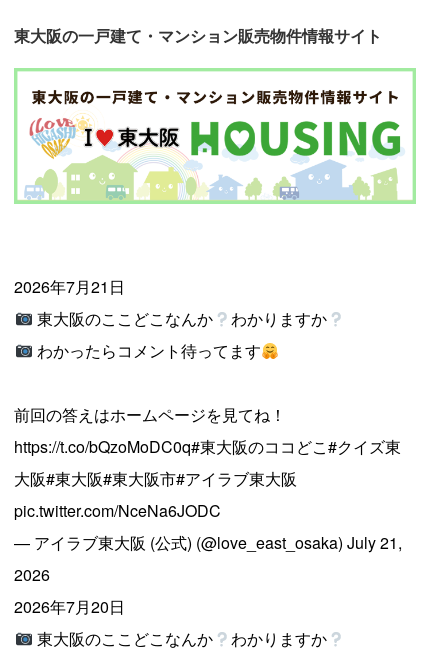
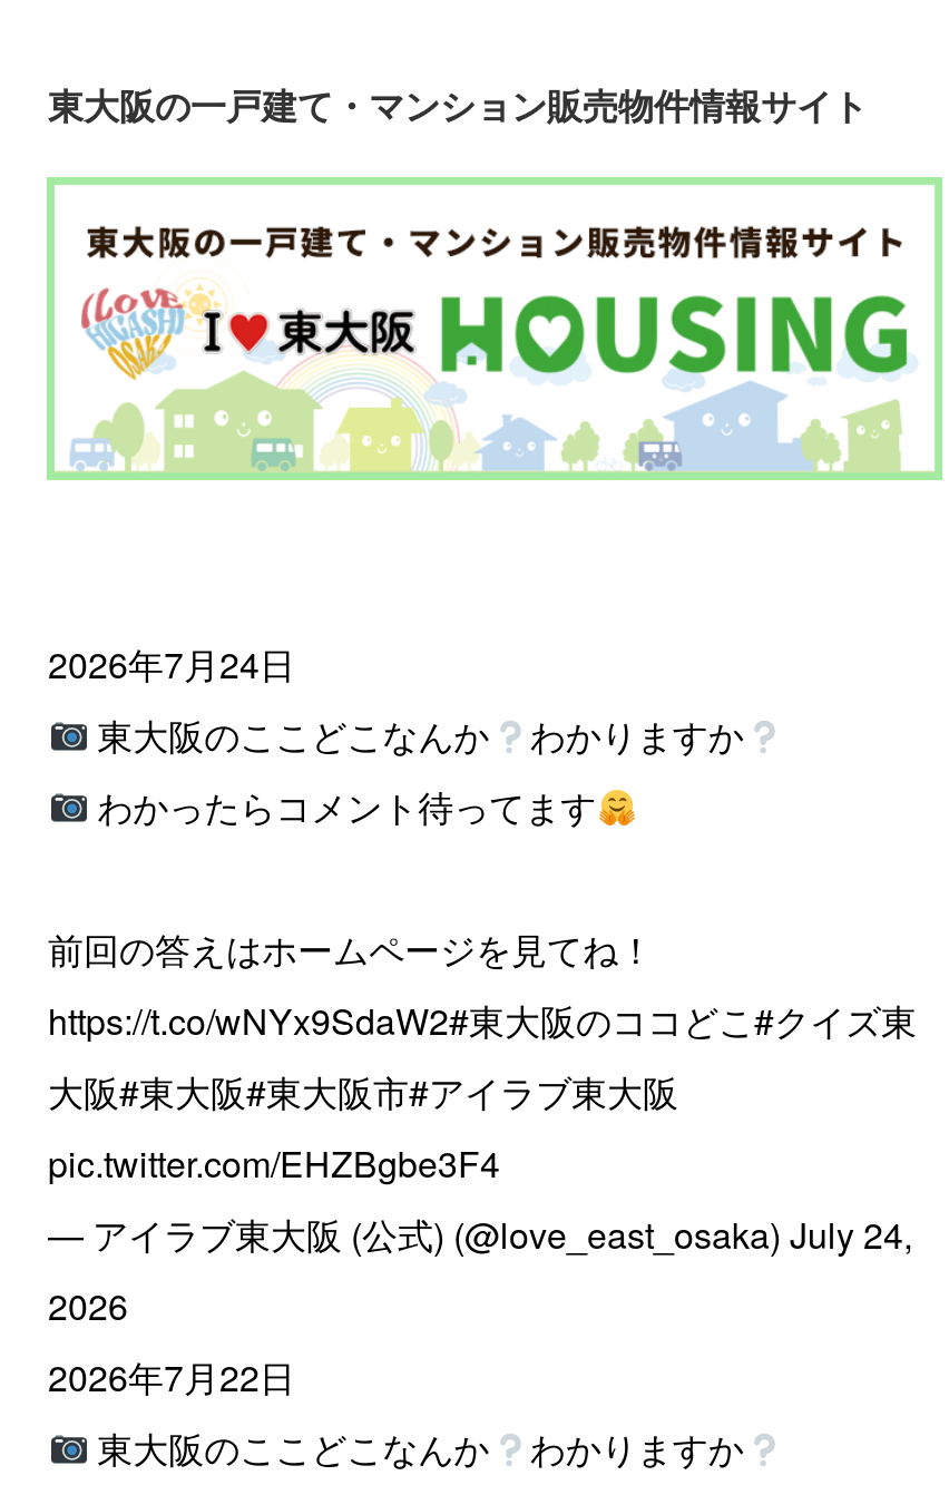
- 2026年7月21日
+ 2026年7月24日

- https://t.co/bQzoMoDC0q#東大阪のココどこ#クイズ東
+ https://t.co/wNYx9SdaW2#東大阪のココどこ#クイズ東

- pic.twitter.com/NceNa6JODC
- — アイラブ東大阪 (公式) (@love_east_osaka) July 21,
+ pic.twitter.com/EHZBgbe3F4
+ — アイラブ東大阪 (公式) (@love_east_osaka) July 24,

- 2026年7月20日
+ 2026年7月22日
